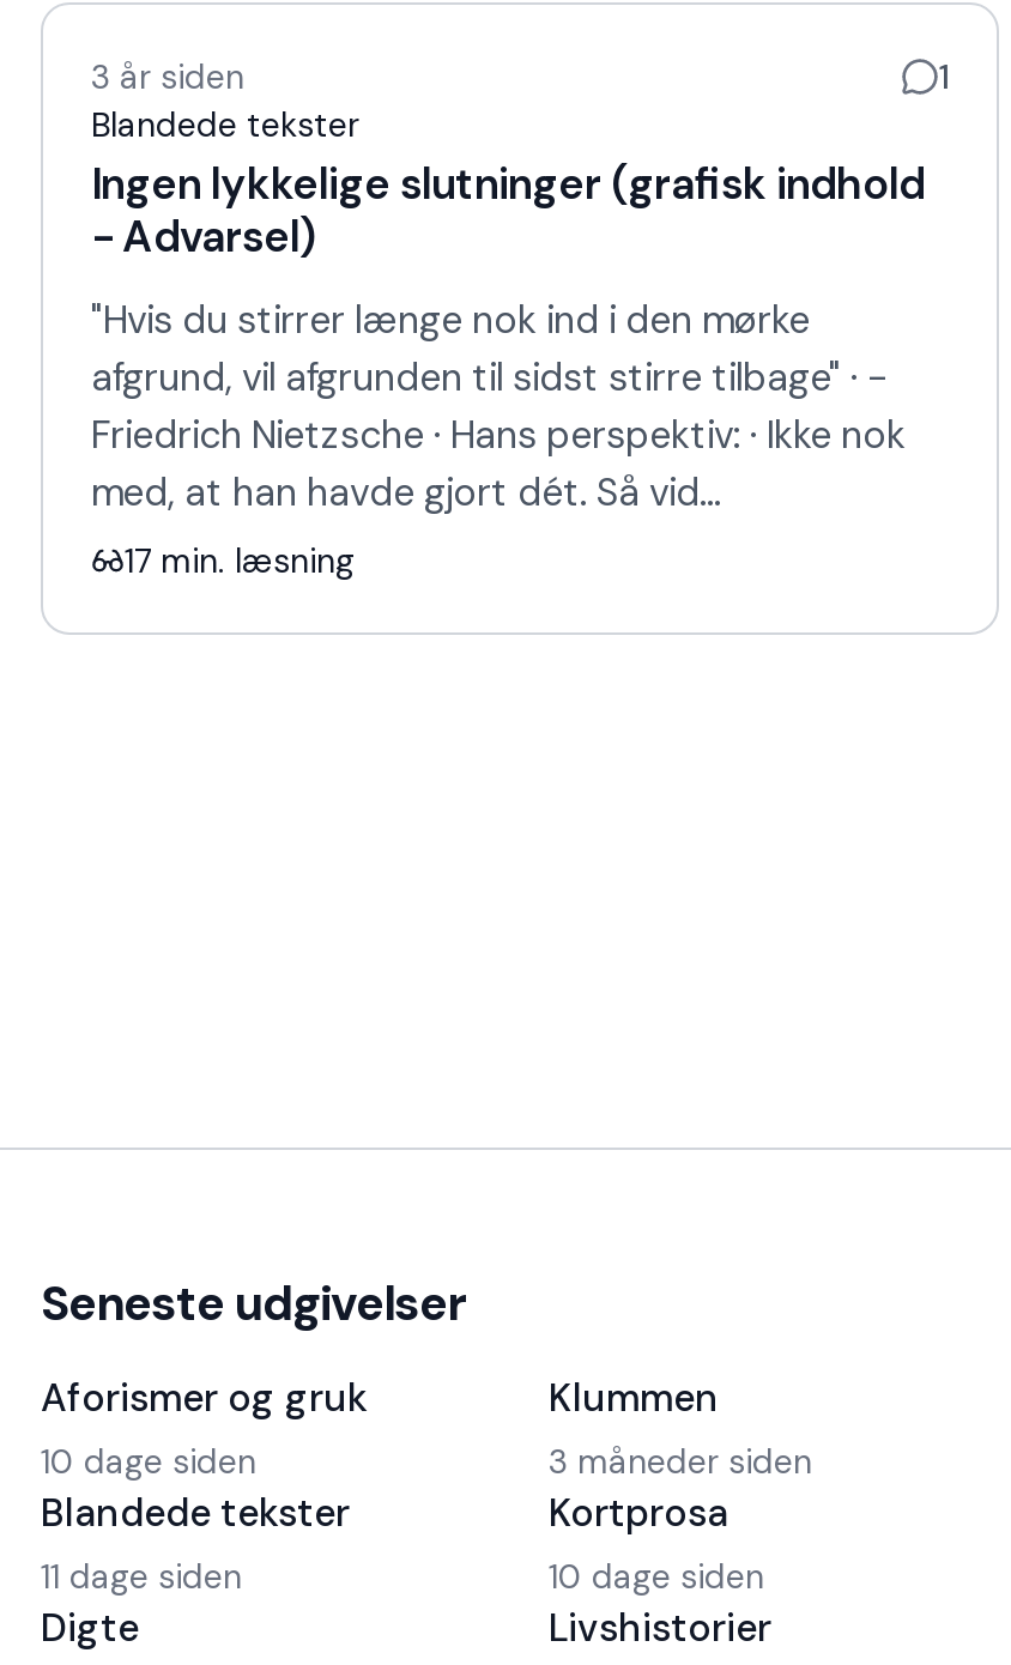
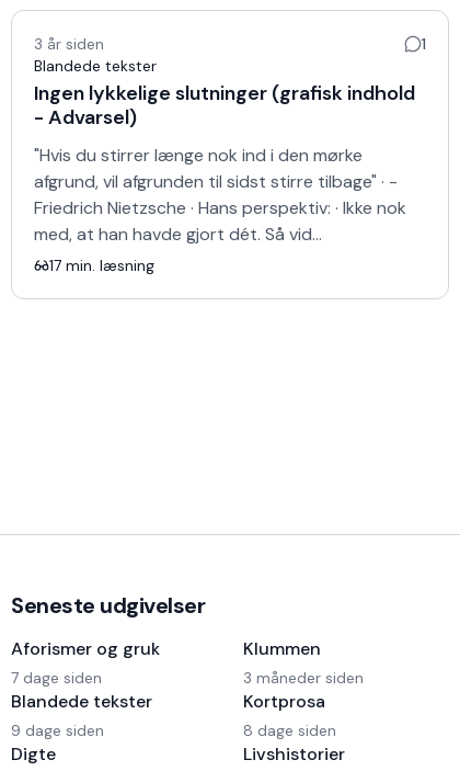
- 10 dage siden
+ 7 dage siden

- 11 dage siden
+ 9 dage siden

- 10 dage siden
+ 8 dage siden
